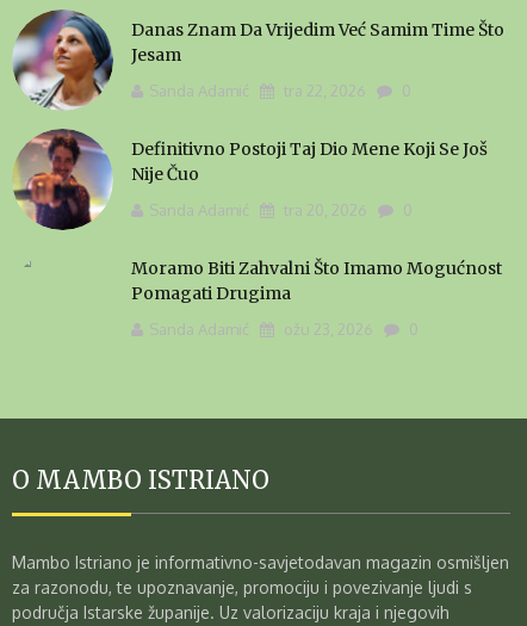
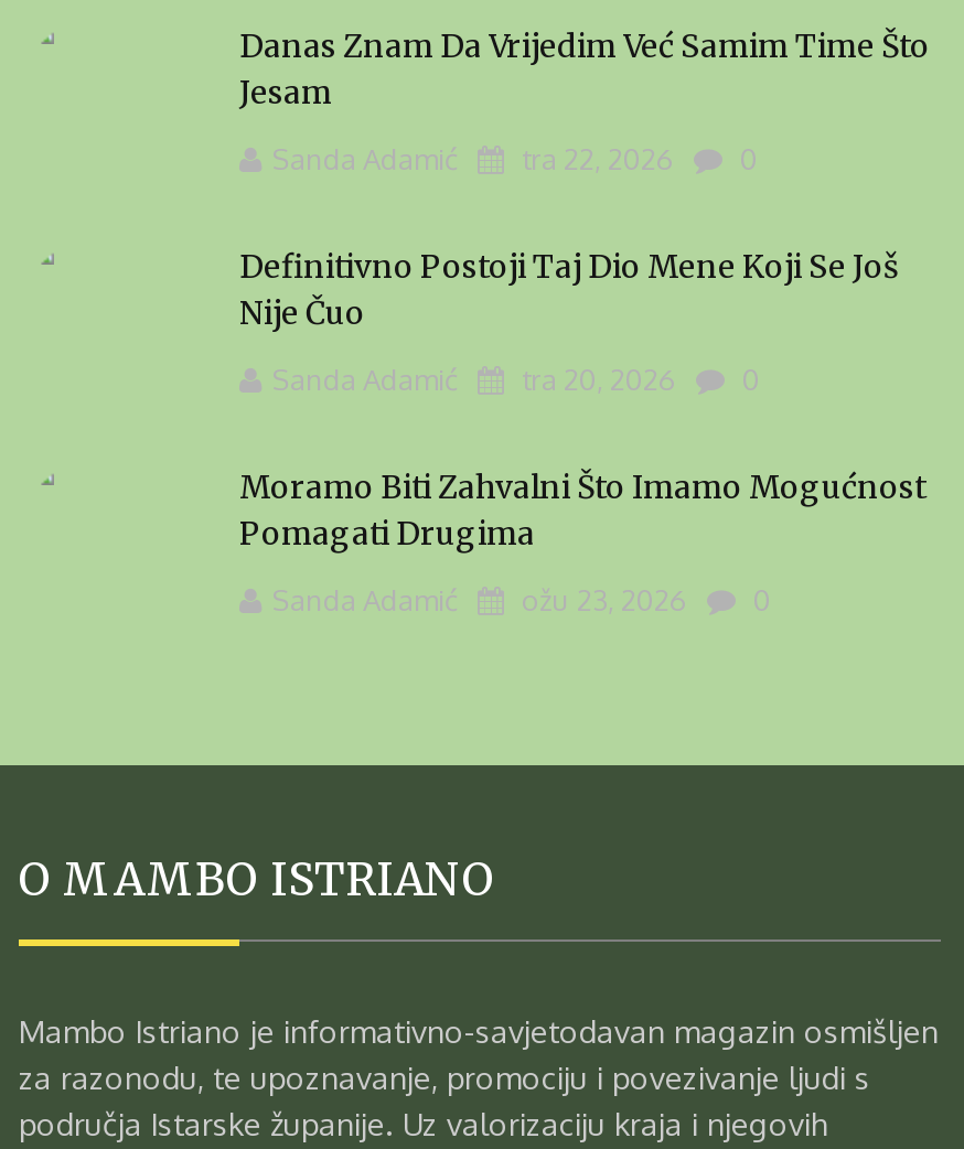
- [image]

- [image]
